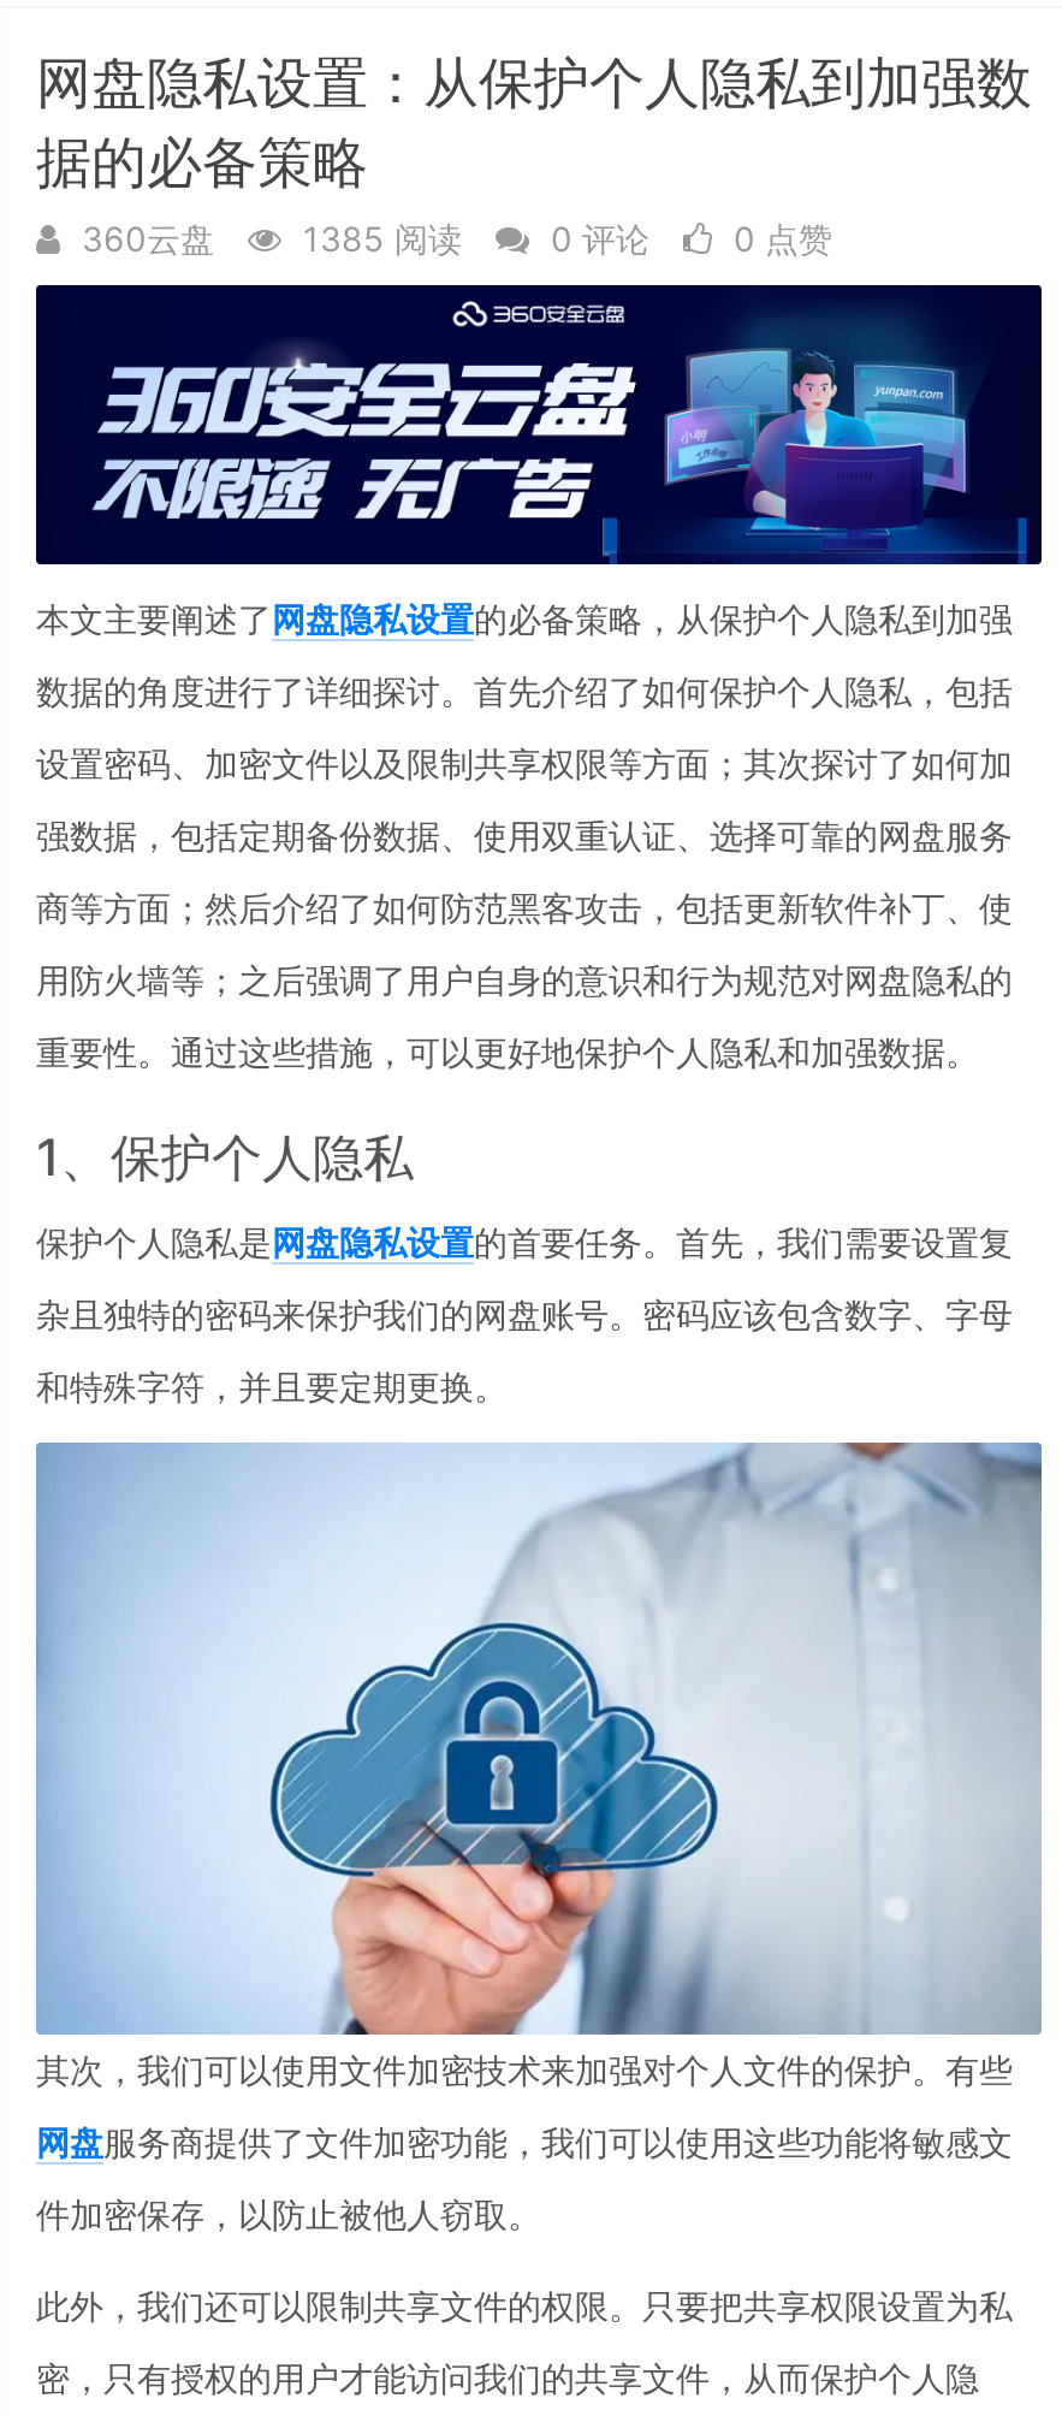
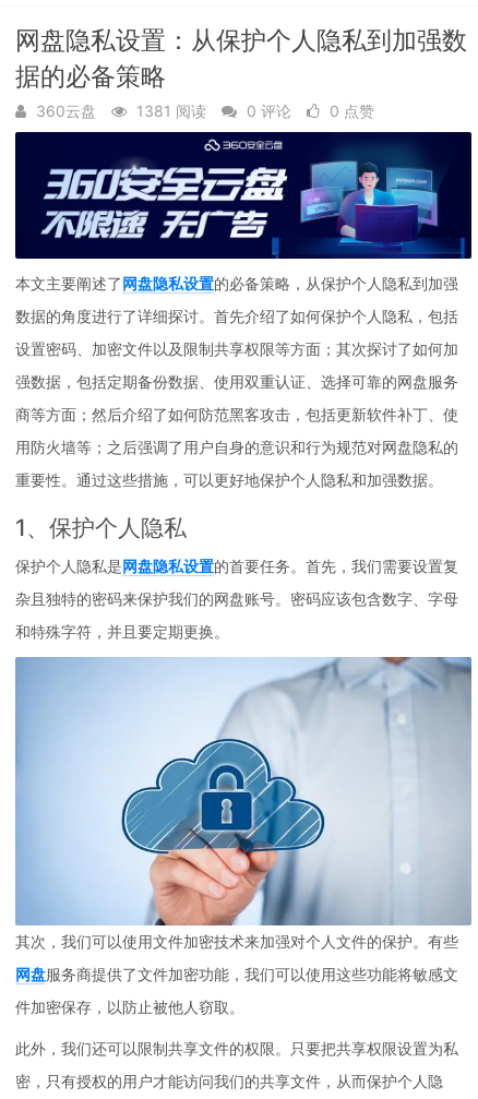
- 360云盘 1385 阅读 0 评论 0 点赞
+ 360云盘 1381 阅读 0 评论 0 点赞
